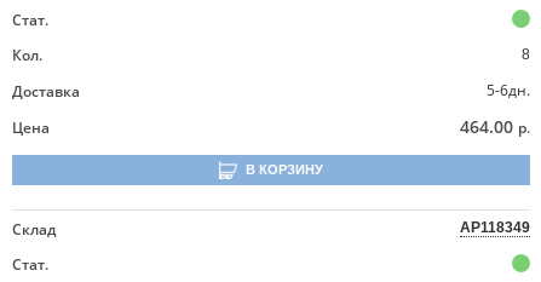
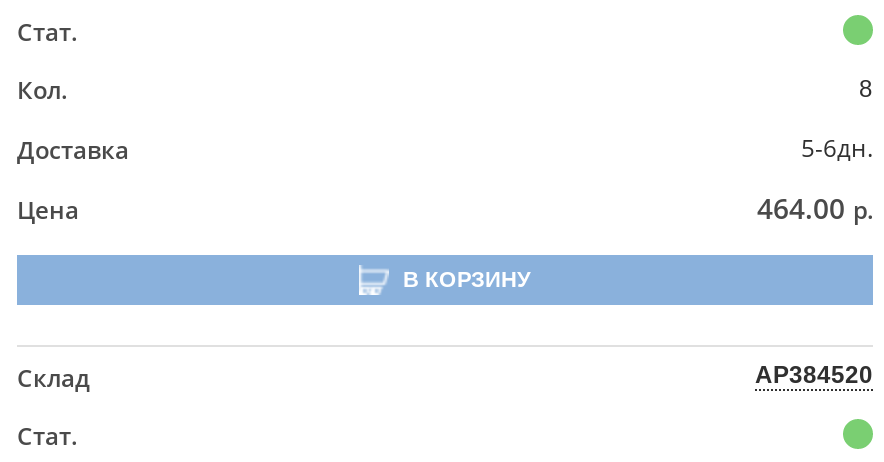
- AP118349
+ AP384520
